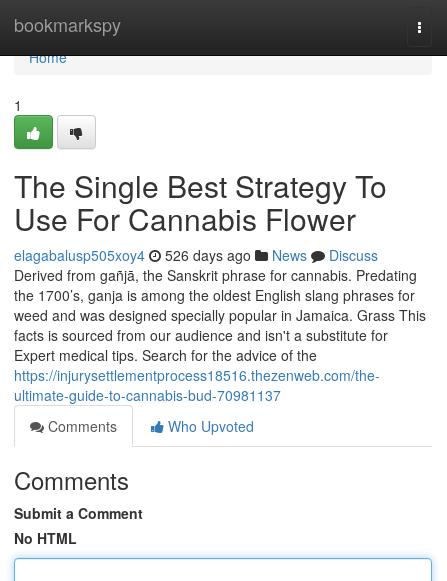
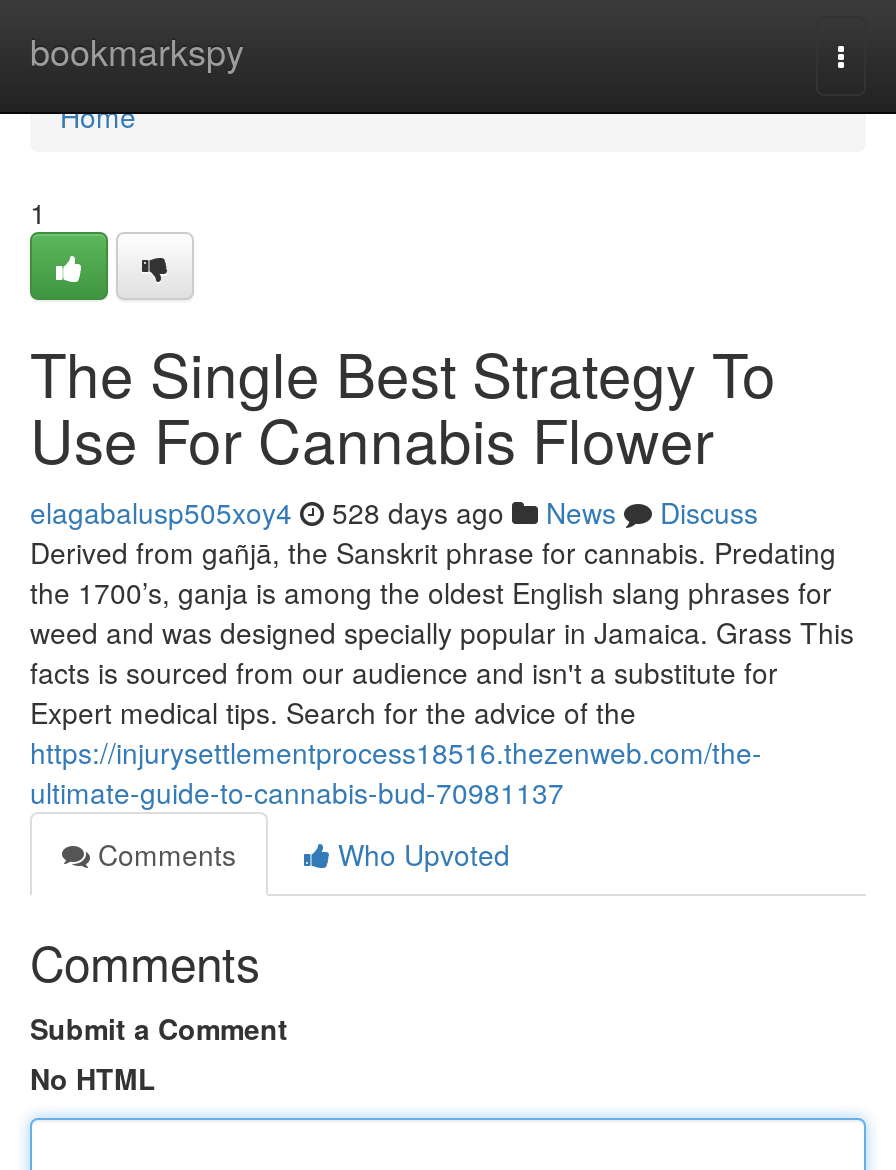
- elagabalusp505xoy4 526 days ago News Discuss
+ elagabalusp505xoy4 528 days ago News Discuss
